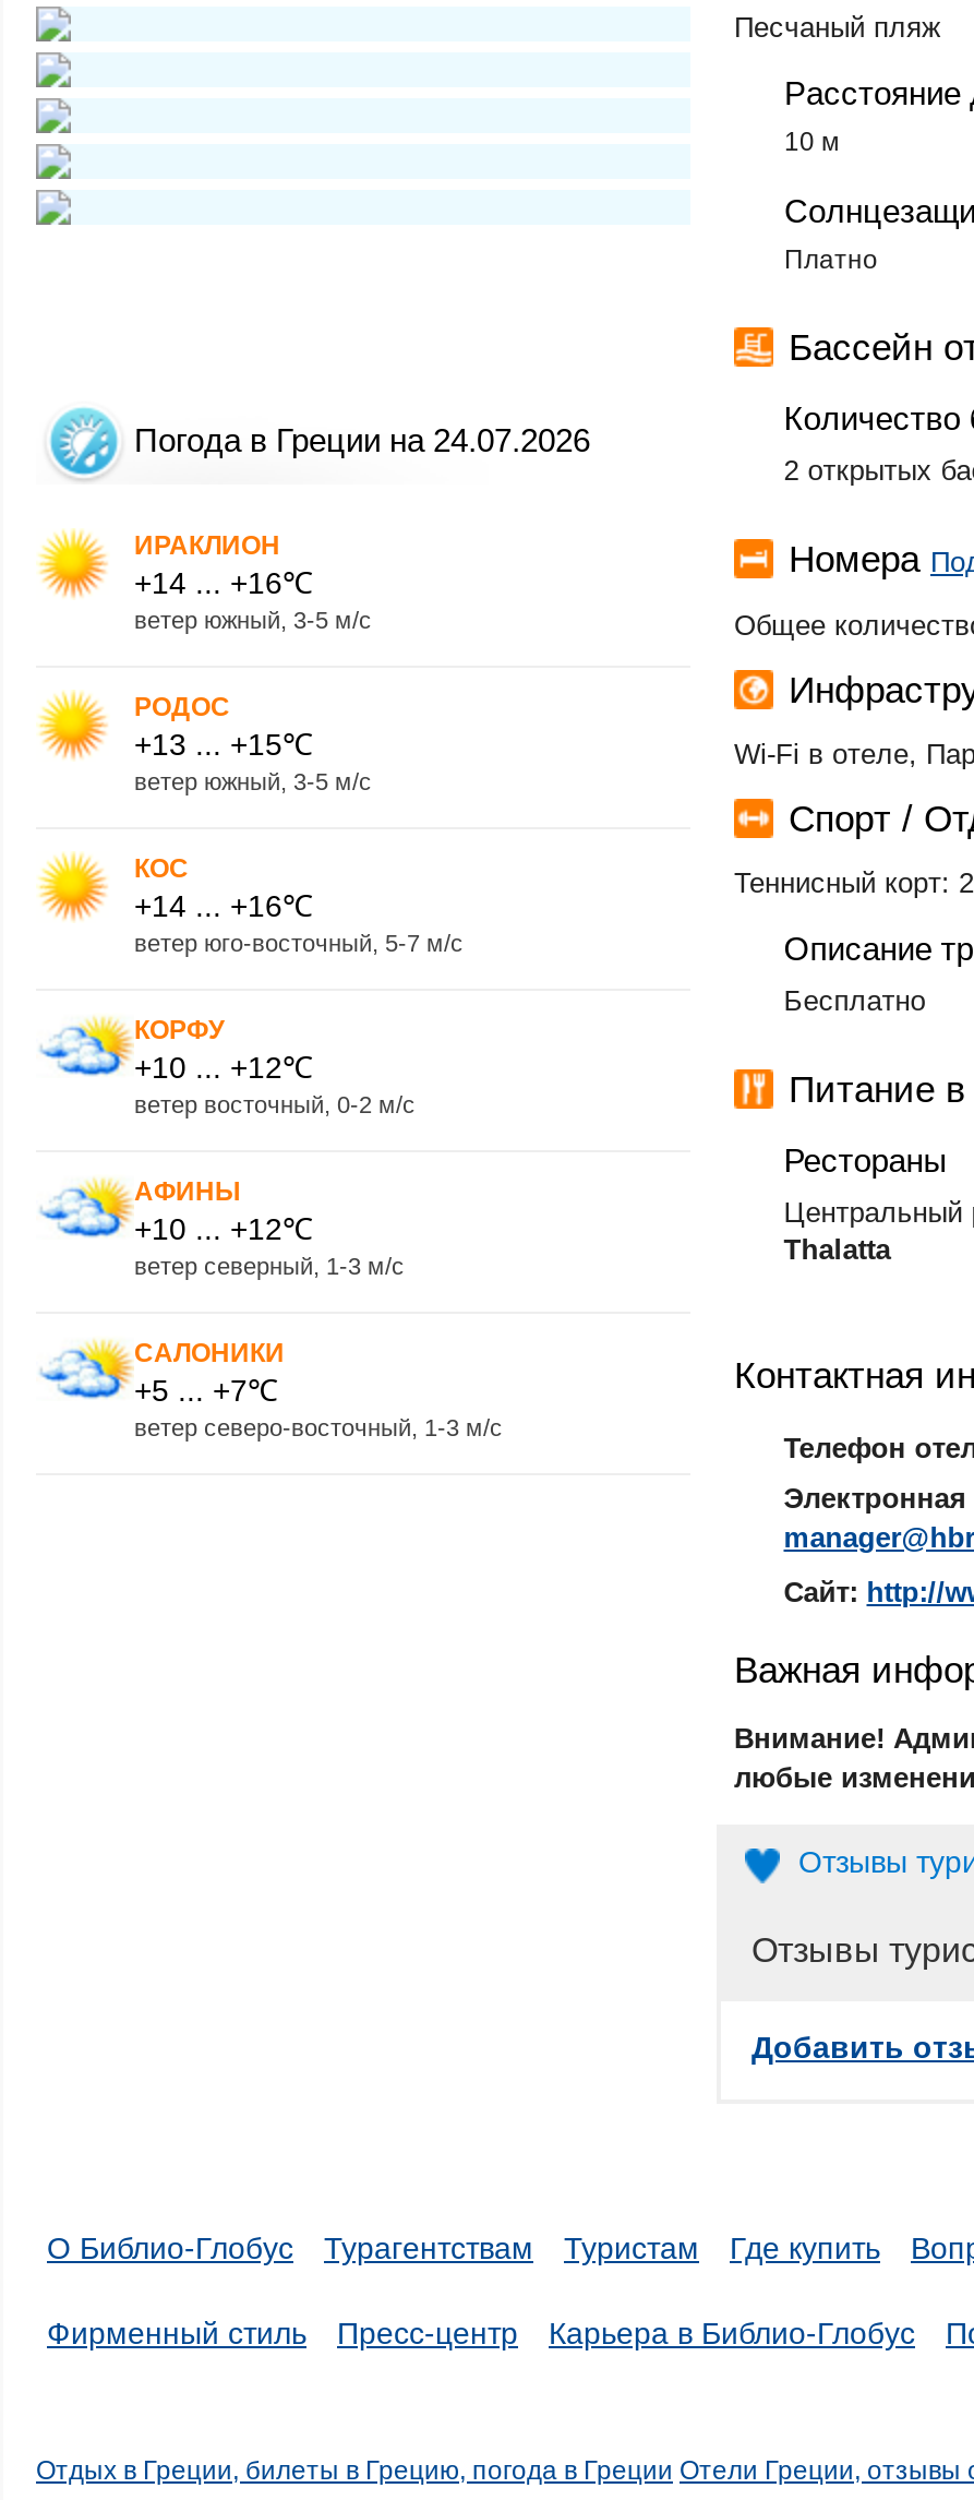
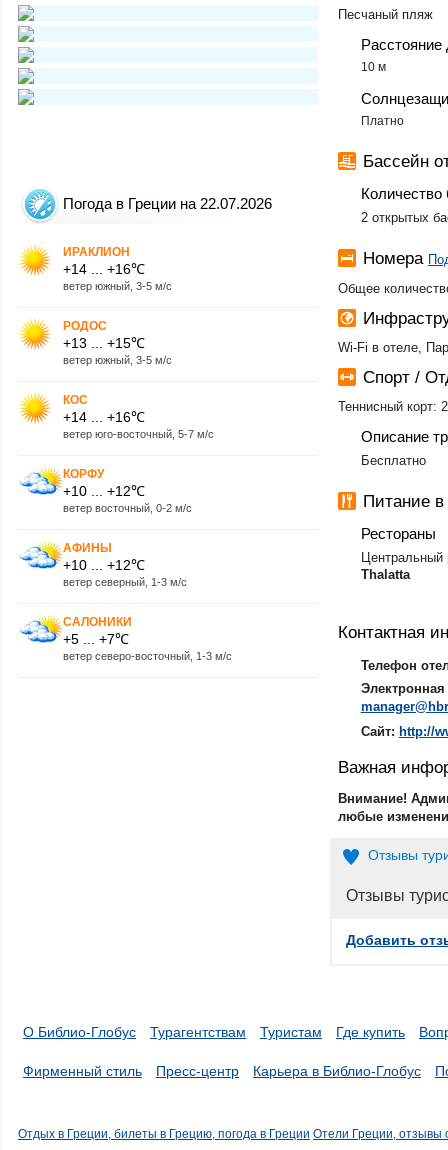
- Погода в Греции на 24.07.2026
+ Погода в Греции на 22.07.2026
